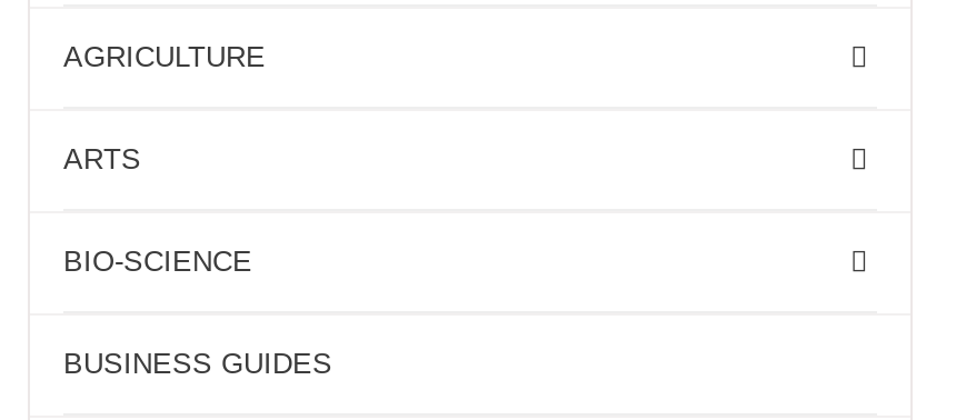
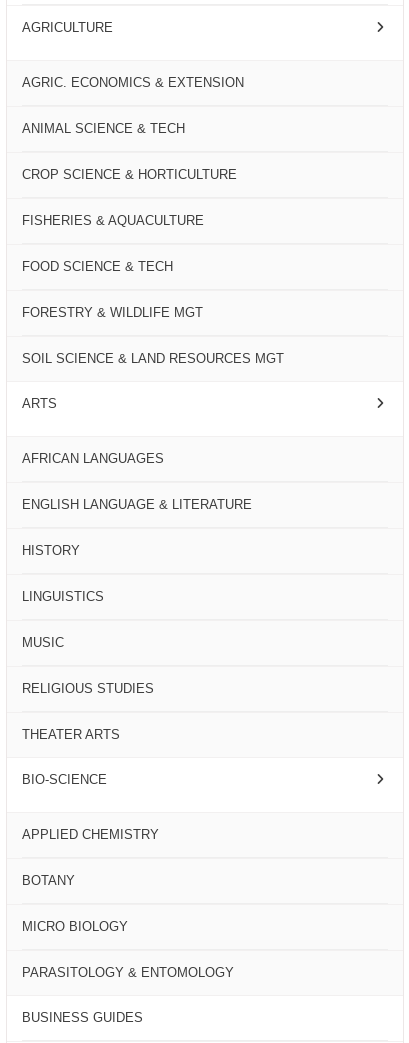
+ AGRIC. ECONOMICS & EXTENSION
+ ANIMAL SCIENCE & TECH
+ CROP SCIENCE & HORTICULTURE
+ FISHERIES & AQUACULTURE
+ FOOD SCIENCE & TECH
+ FORESTRY & WILDLIFE MGT
+ SOIL SCIENCE & LAND RESOURCES MGT

+ AFRICAN LANGUAGES
+ ENGLISH LANGUAGE & LITERATURE
+ HISTORY
+ LINGUISTICS
+ MUSIC
+ RELIGIOUS STUDIES
+ THEATER ARTS

+ APPLIED CHEMISTRY
+ BOTANY
+ MICRO BIOLOGY
+ PARASITOLOGY & ENTOMOLOGY
